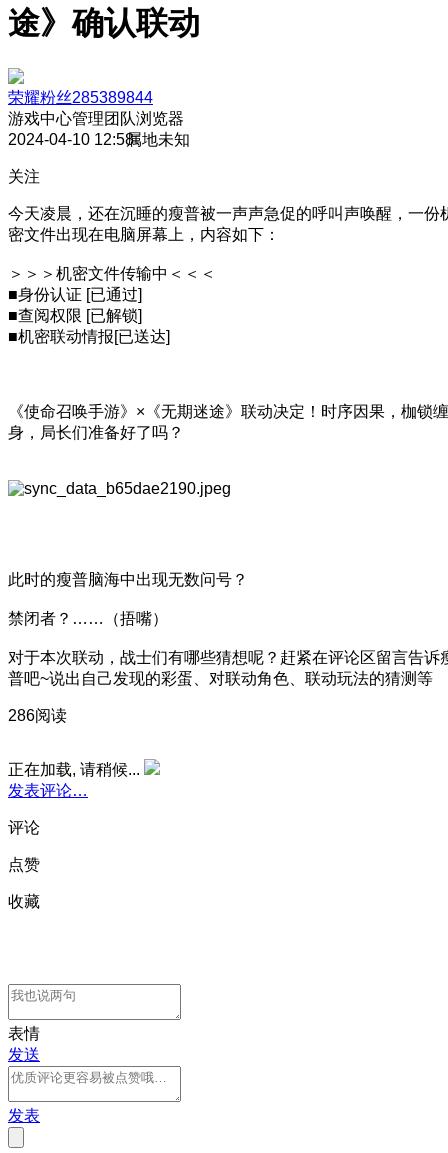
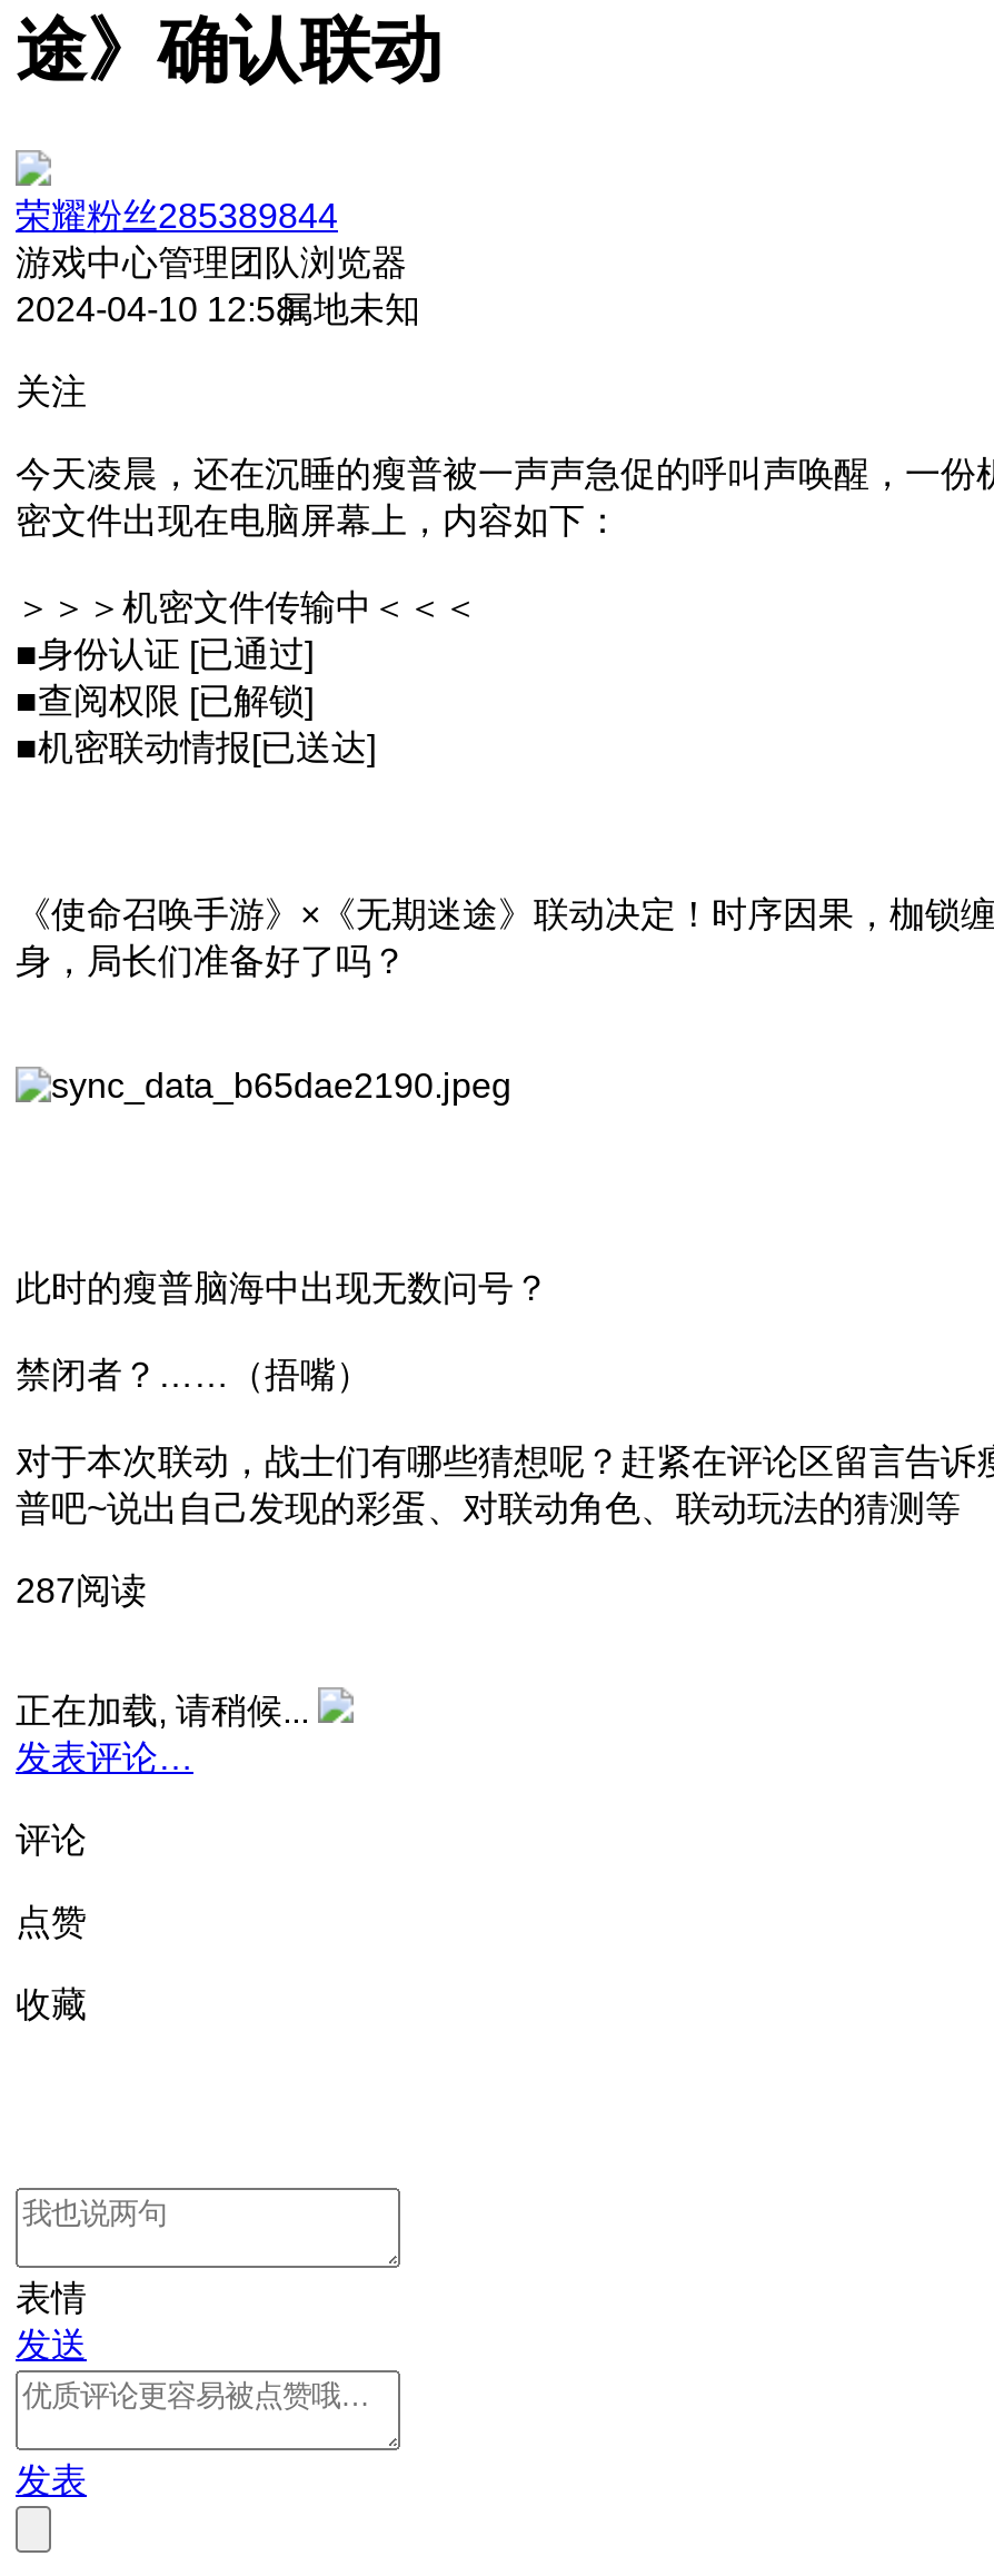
- 286阅读
+ 287阅读
